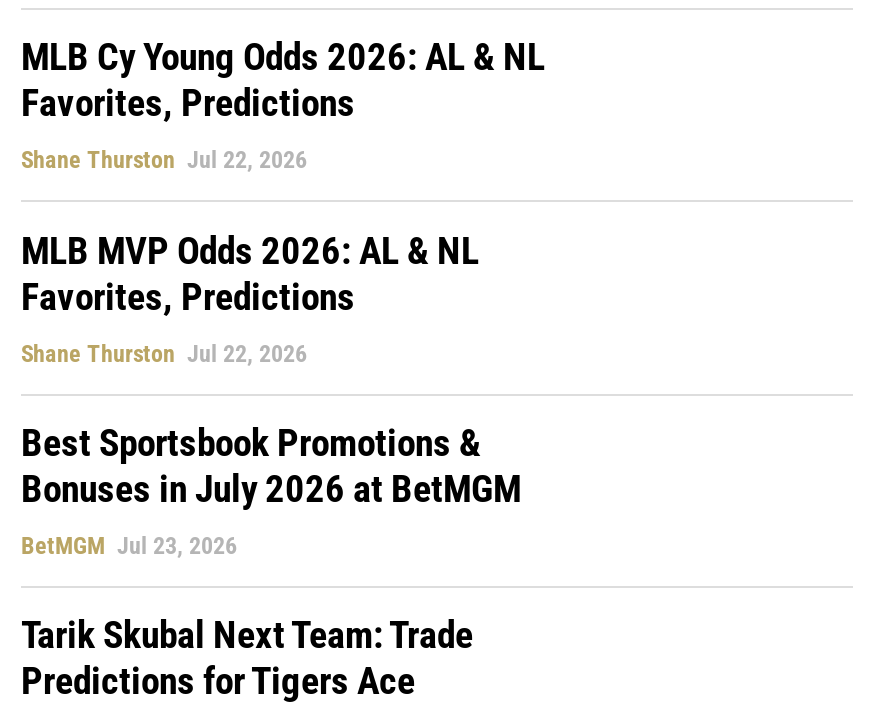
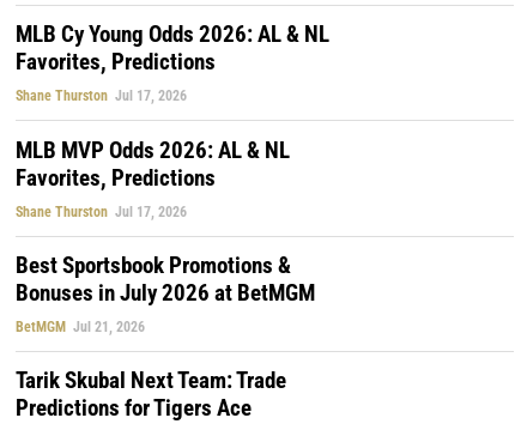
- Shane Thurston Jul 22, 2026
+ Shane Thurston Jul 17, 2026

- Shane Thurston Jul 22, 2026
+ Shane Thurston Jul 17, 2026

- BetMGM Jul 23, 2026
+ BetMGM Jul 21, 2026
